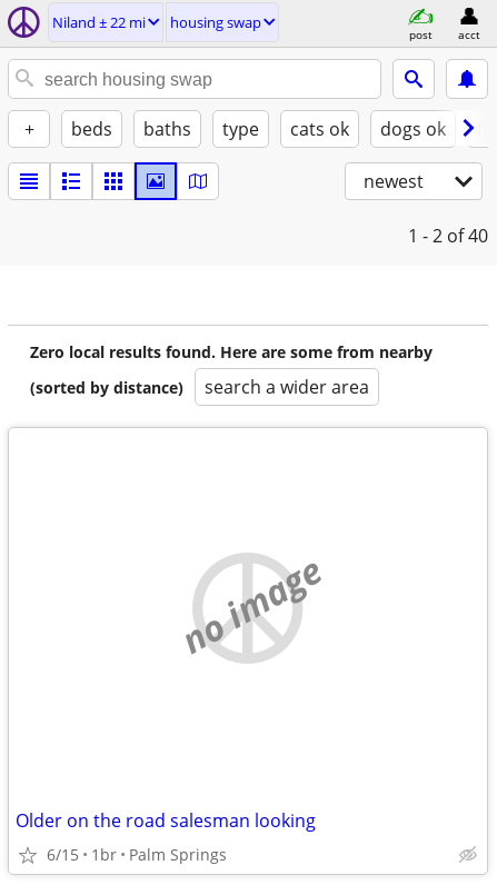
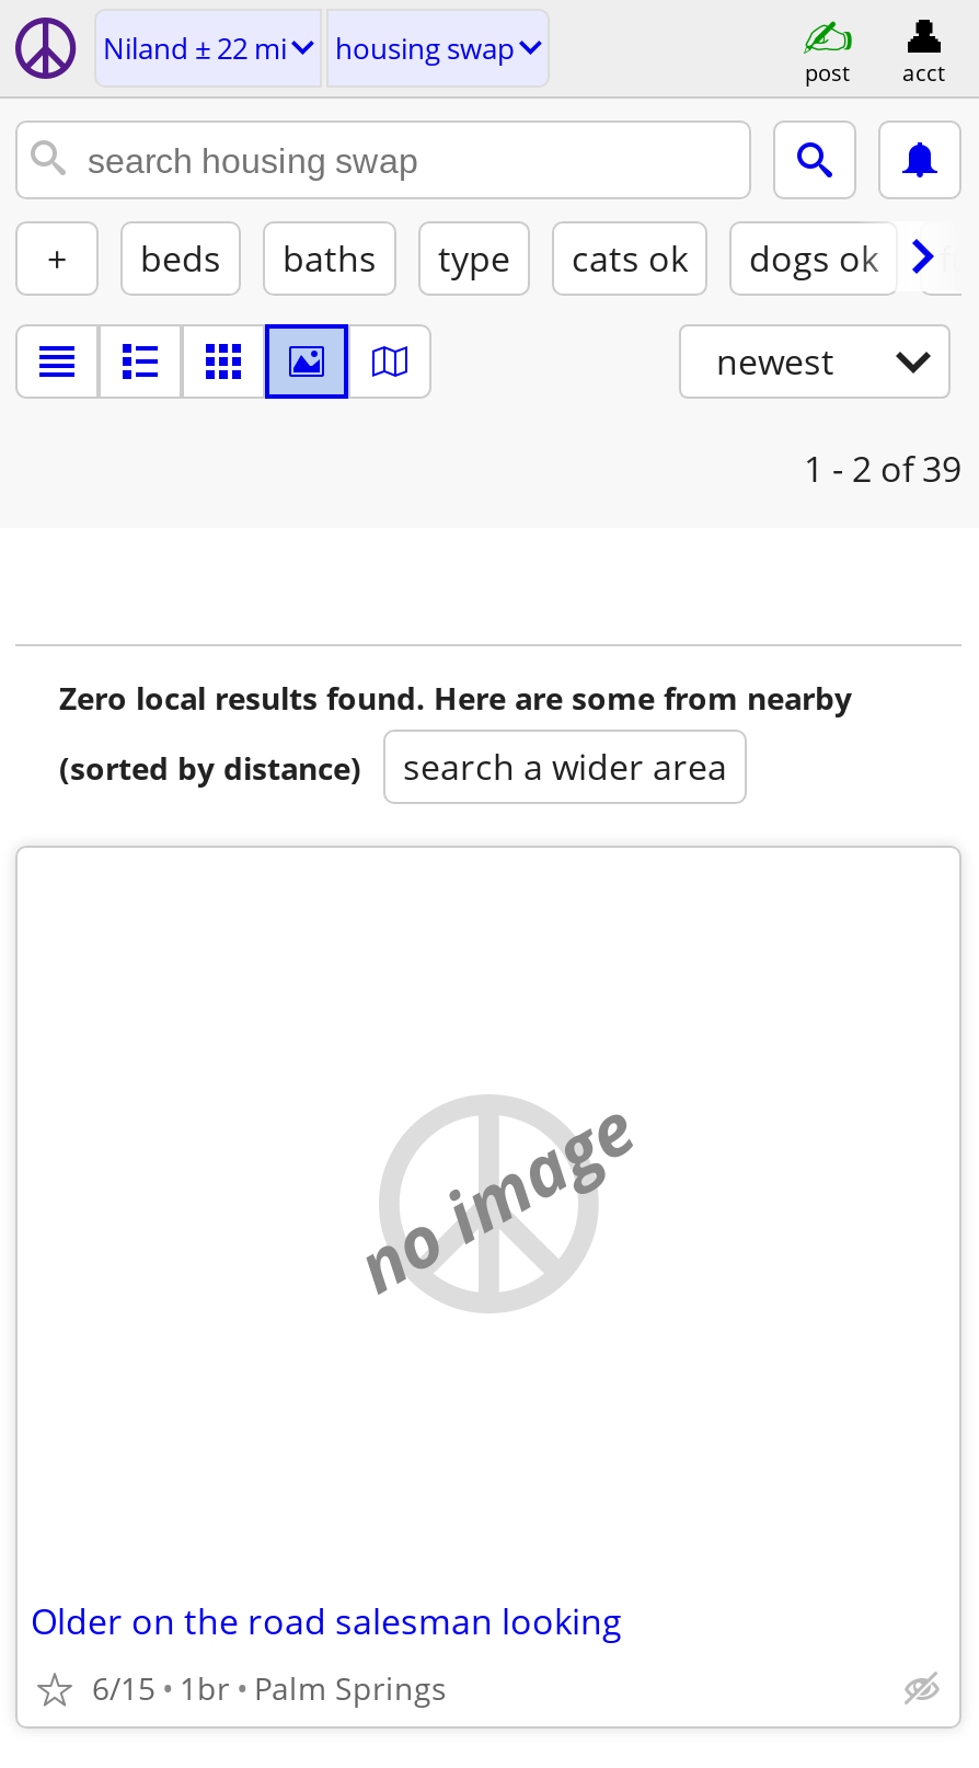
- 1 - 2 of 40
+ 1 - 2 of 39
